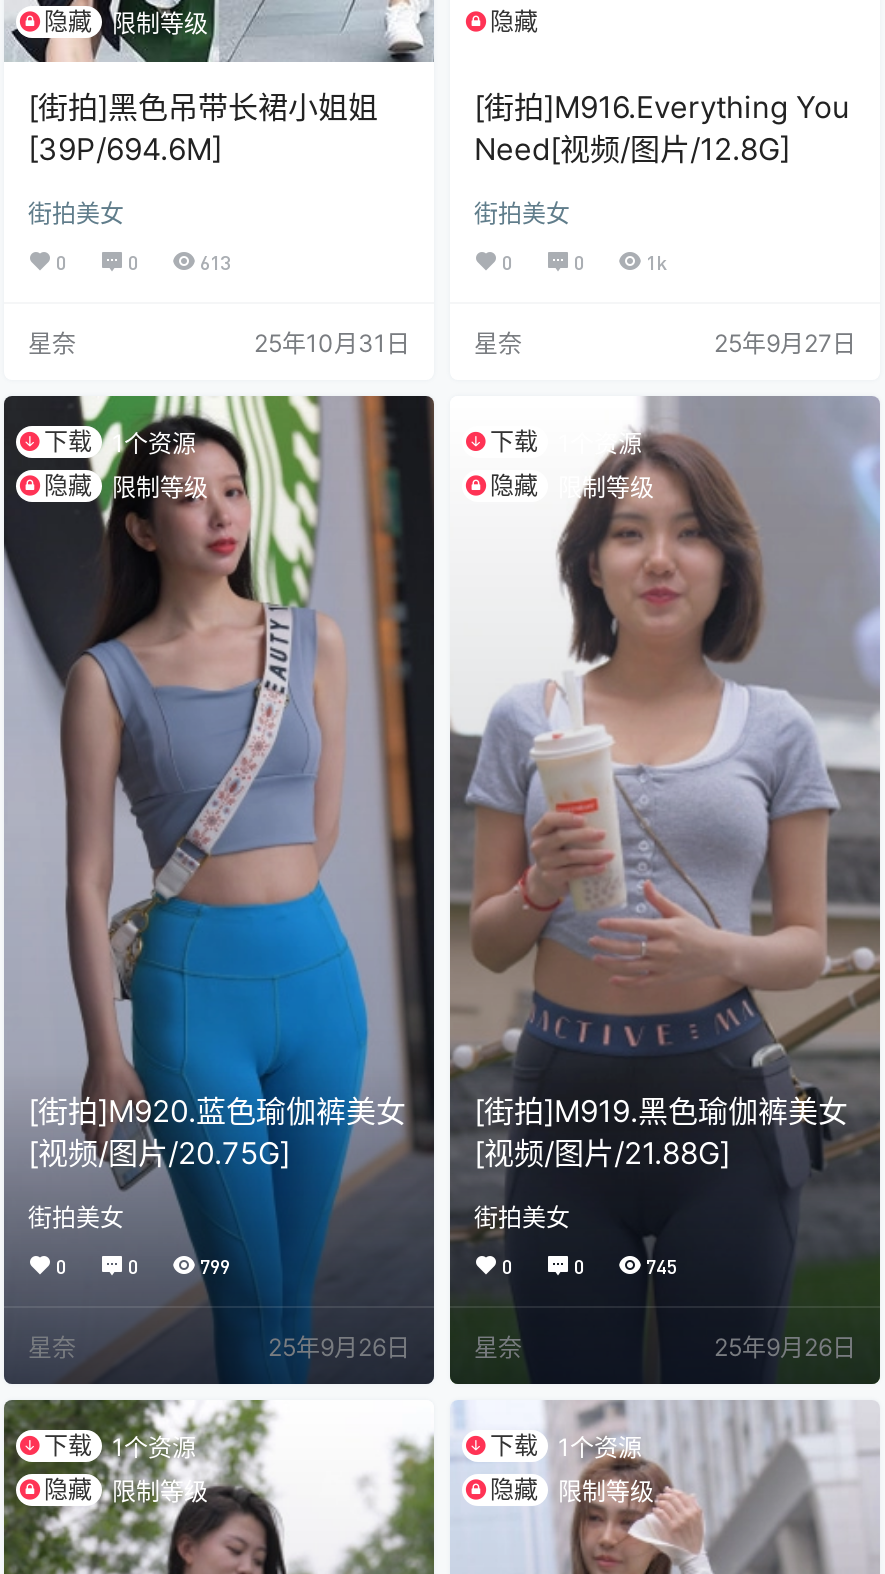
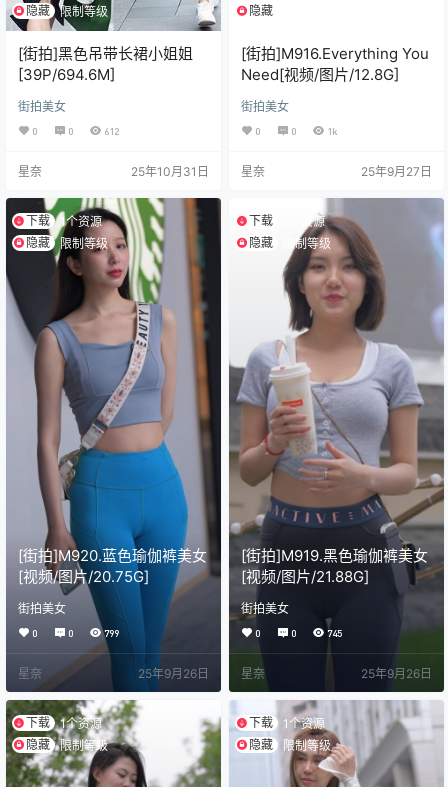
- 613
+ 612
